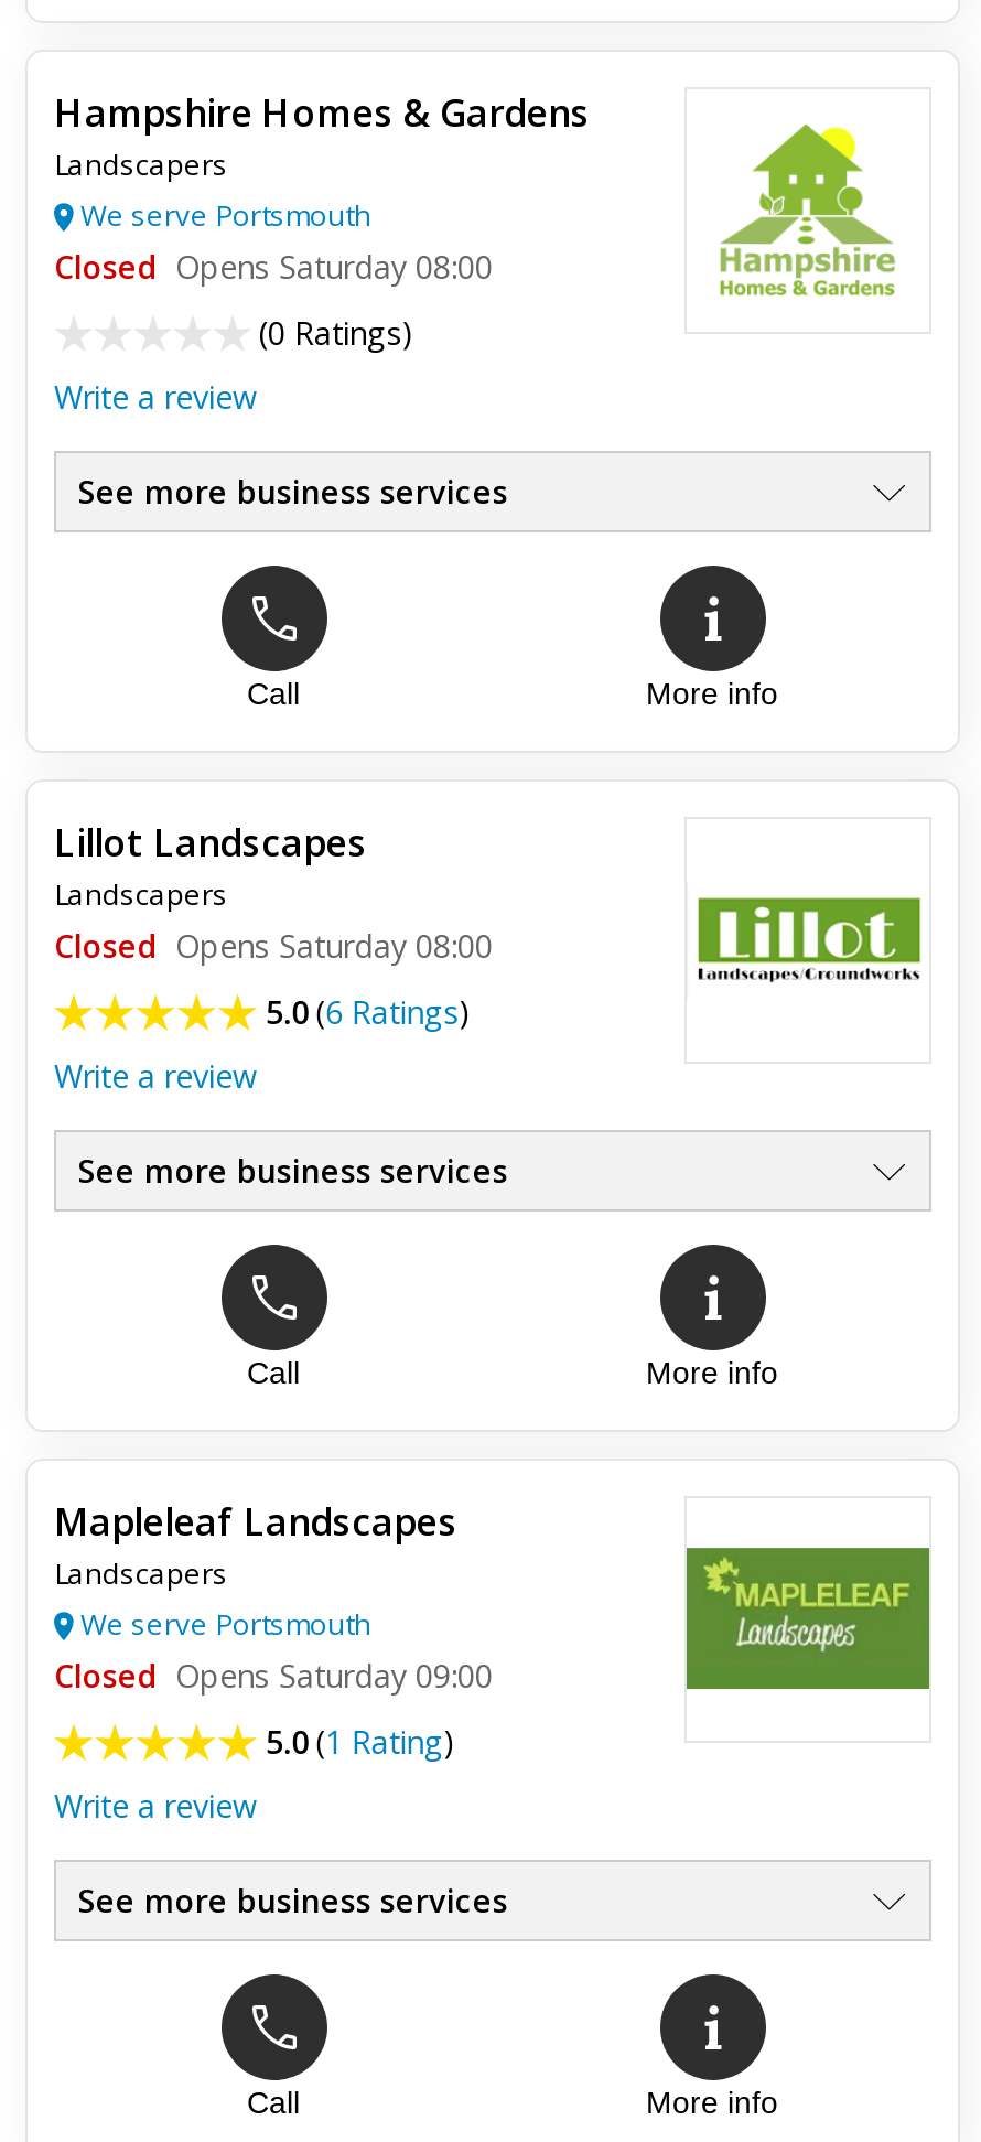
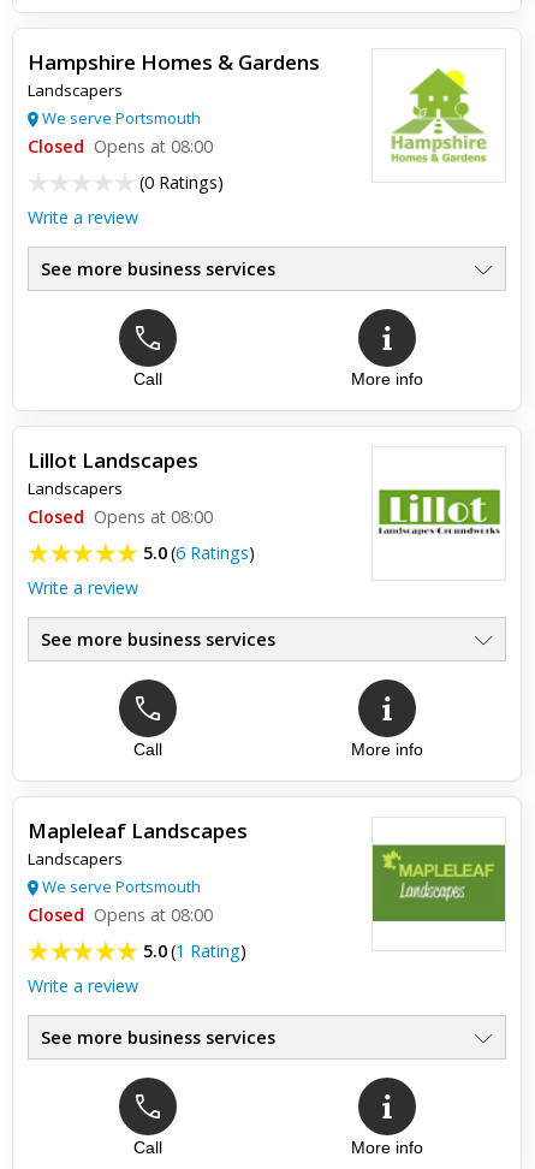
- Closed Opens Saturday 08:00
+ Closed Opens at 08:00

- Closed Opens Saturday 08:00
+ Closed Opens at 08:00

- Closed Opens Saturday 09:00
+ Closed Opens at 08:00
